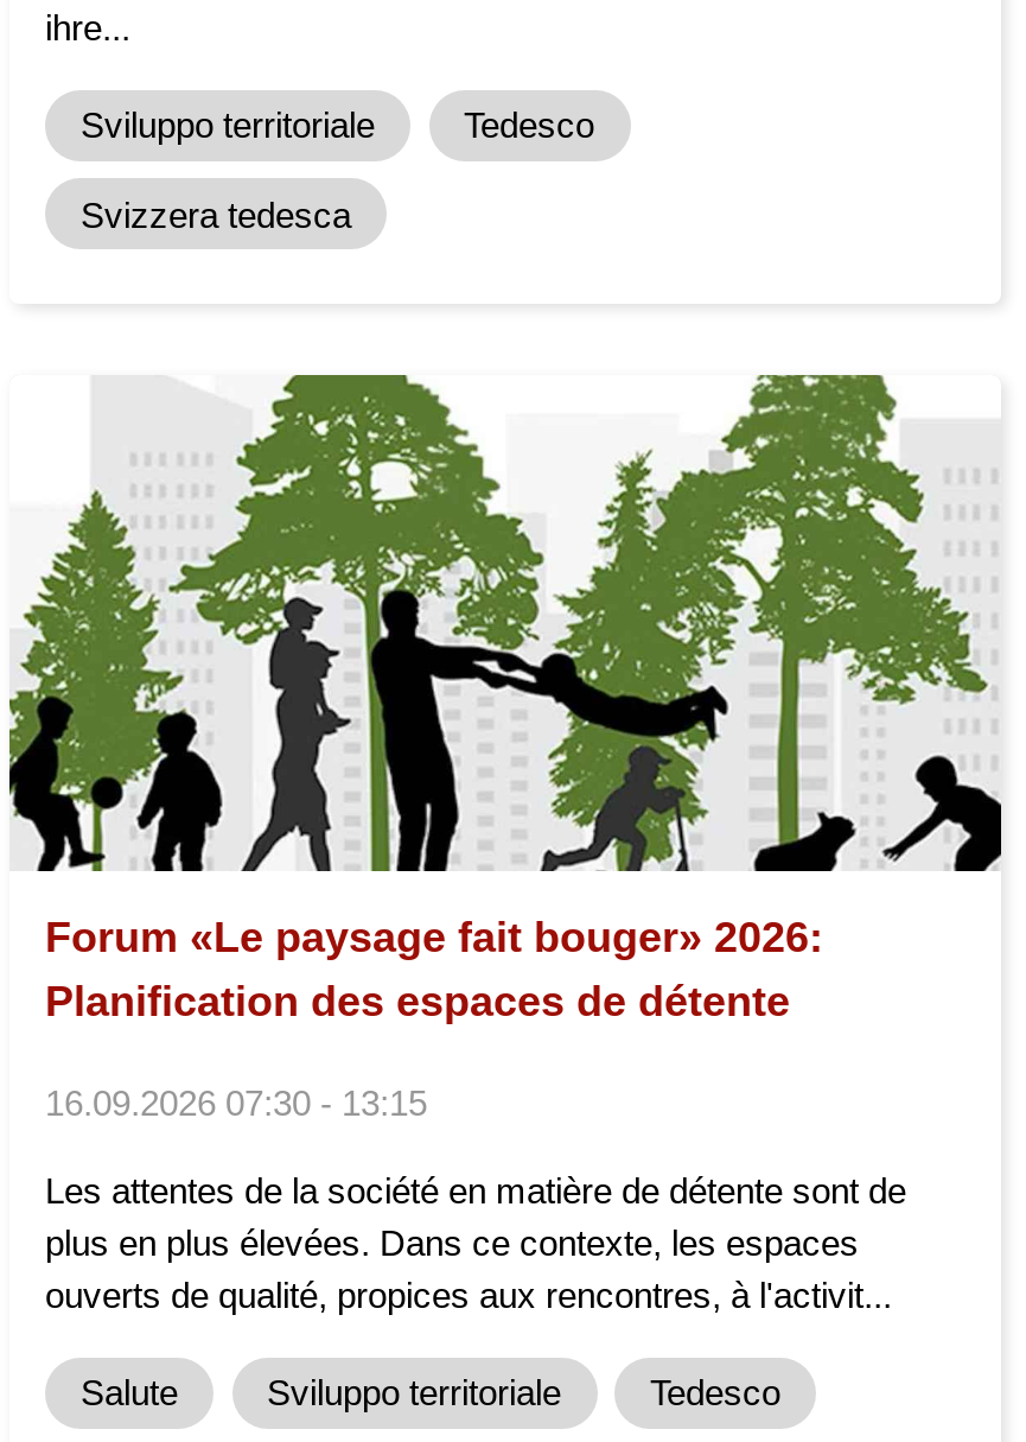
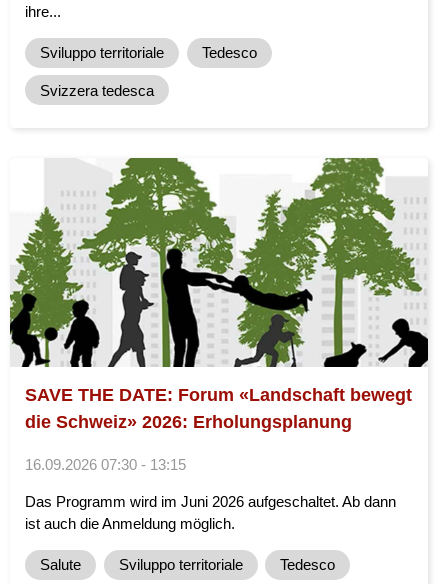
- Forum «Le paysage fait bouger» 2026:
- Planification des espaces de détente
+ SAVE THE DATE: Forum «Landschaft bewegt
+ die Schweiz» 2026: Erholungsplanung

- Les attentes de la société en matière de détente sont de
- plus en plus élevées. Dans ce contexte, les espaces
- ouverts de qualité, propices aux rencontres, à l'activit...
+ Das Programm wird im Juni 2026 aufgeschaltet. Ab dann
+ ist auch die Anmeldung möglich.
